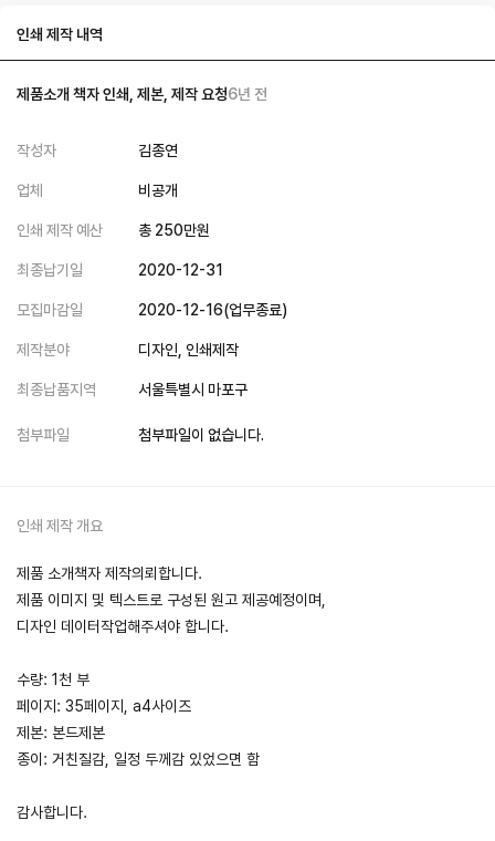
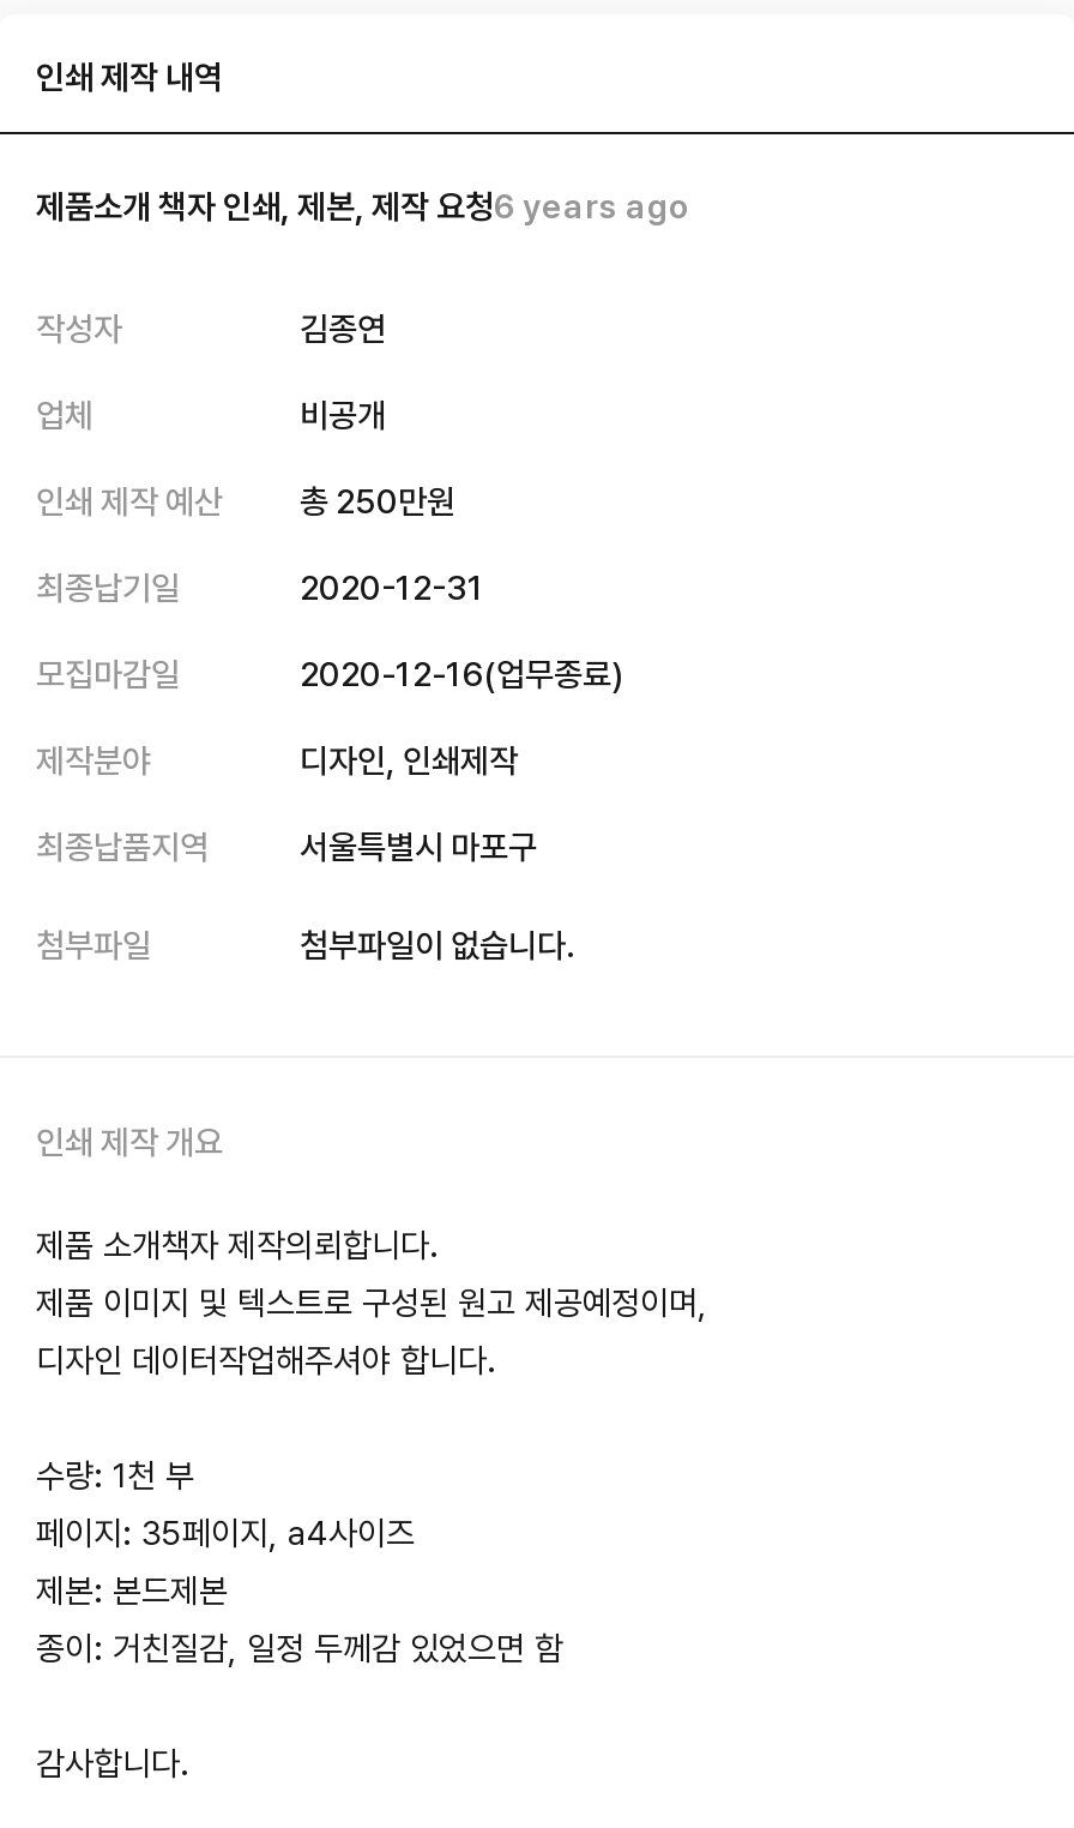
- 제품소개 책자 인쇄, 제본, 제작 요청6년 전
+ 제품소개 책자 인쇄, 제본, 제작 요청6 years ago
